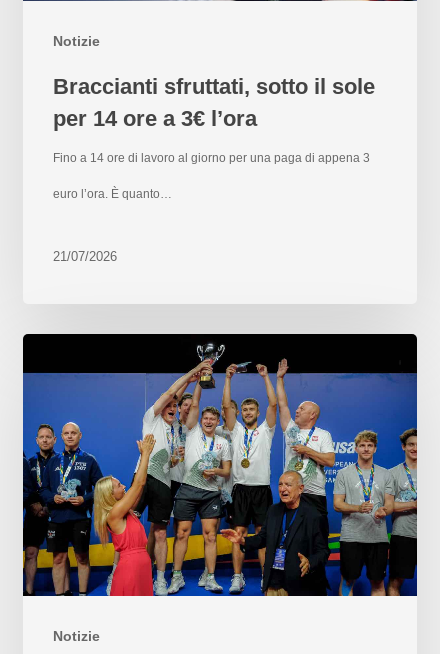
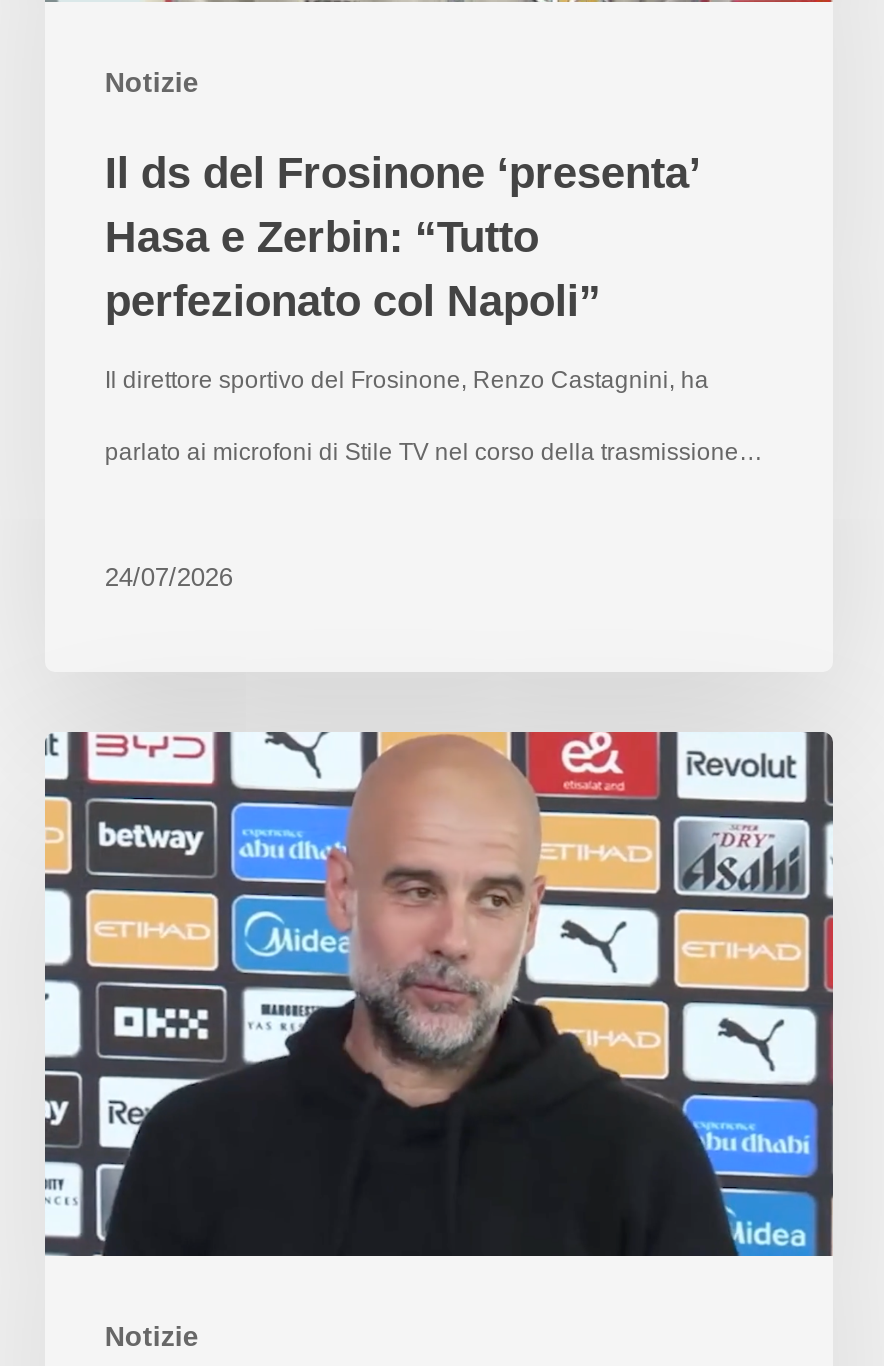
- Braccianti sfruttati, sotto il sole
- per 14 ore a 3€ l’ora
+ Il ds del Frosinone ‘presenta’
+ Hasa e Zerbin: “Tutto
+ perfezionato col Napoli”

- Fino a 14 ore di lavoro al giorno per una paga di appena 3
+ Il direttore sportivo del Frosinone, Renzo Castagnini, ha

- euro l’ora. È quanto…
+ parlato ai microfoni di Stile TV nel corso della trasmissione…

- 21/07/2026
+ 24/07/2026

- [image]
+ [image]
